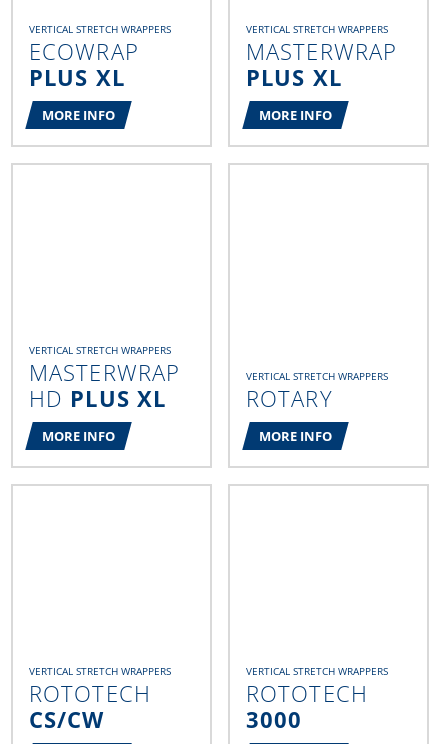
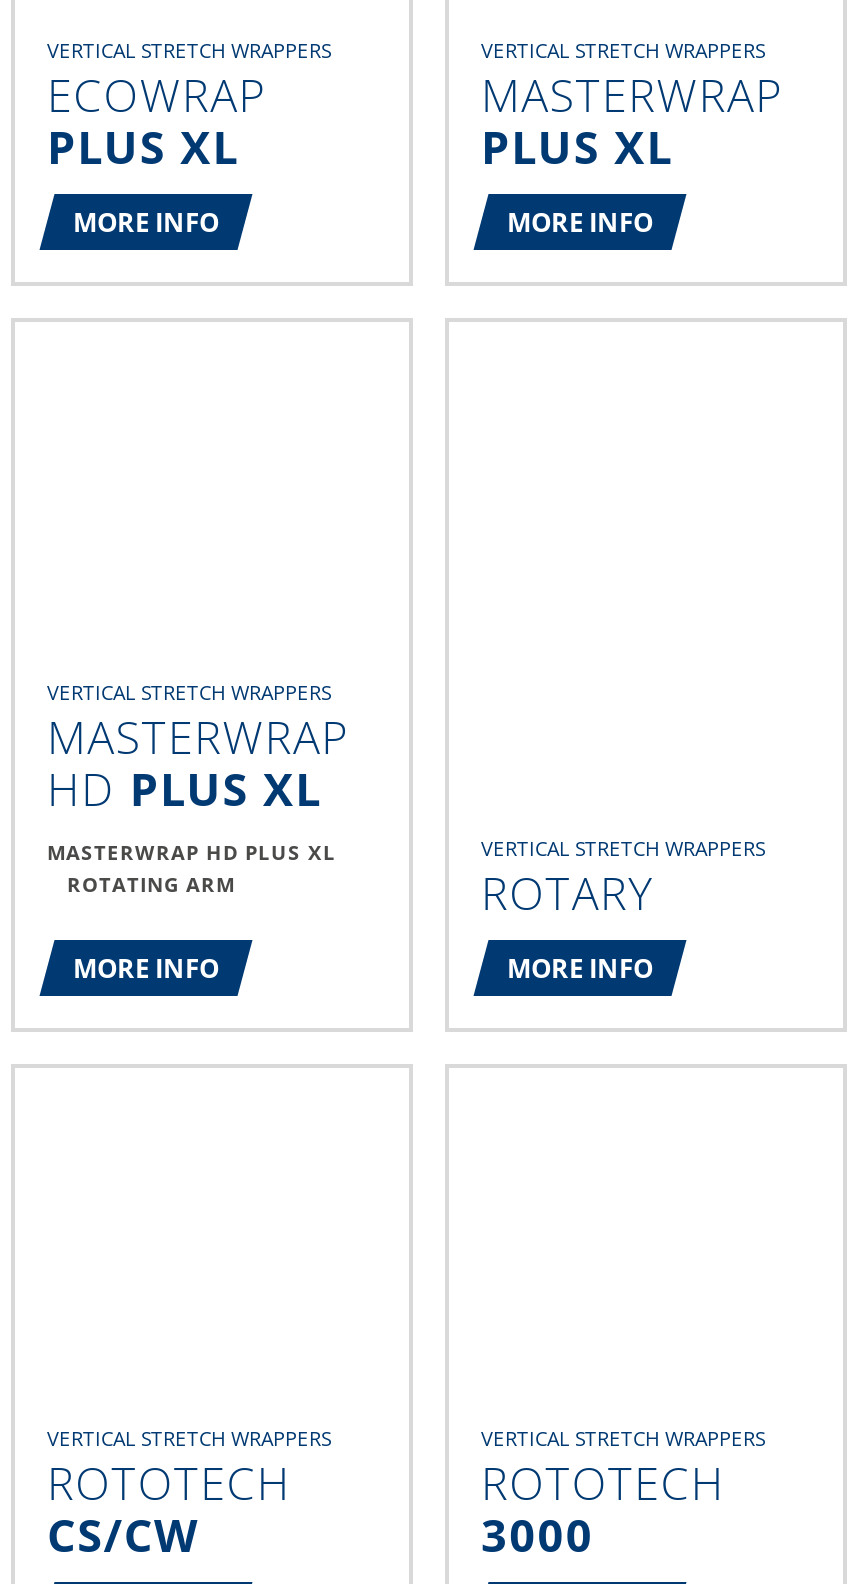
+ MASTERWRAP HD PLUS XL
+ ROTATING ARM
